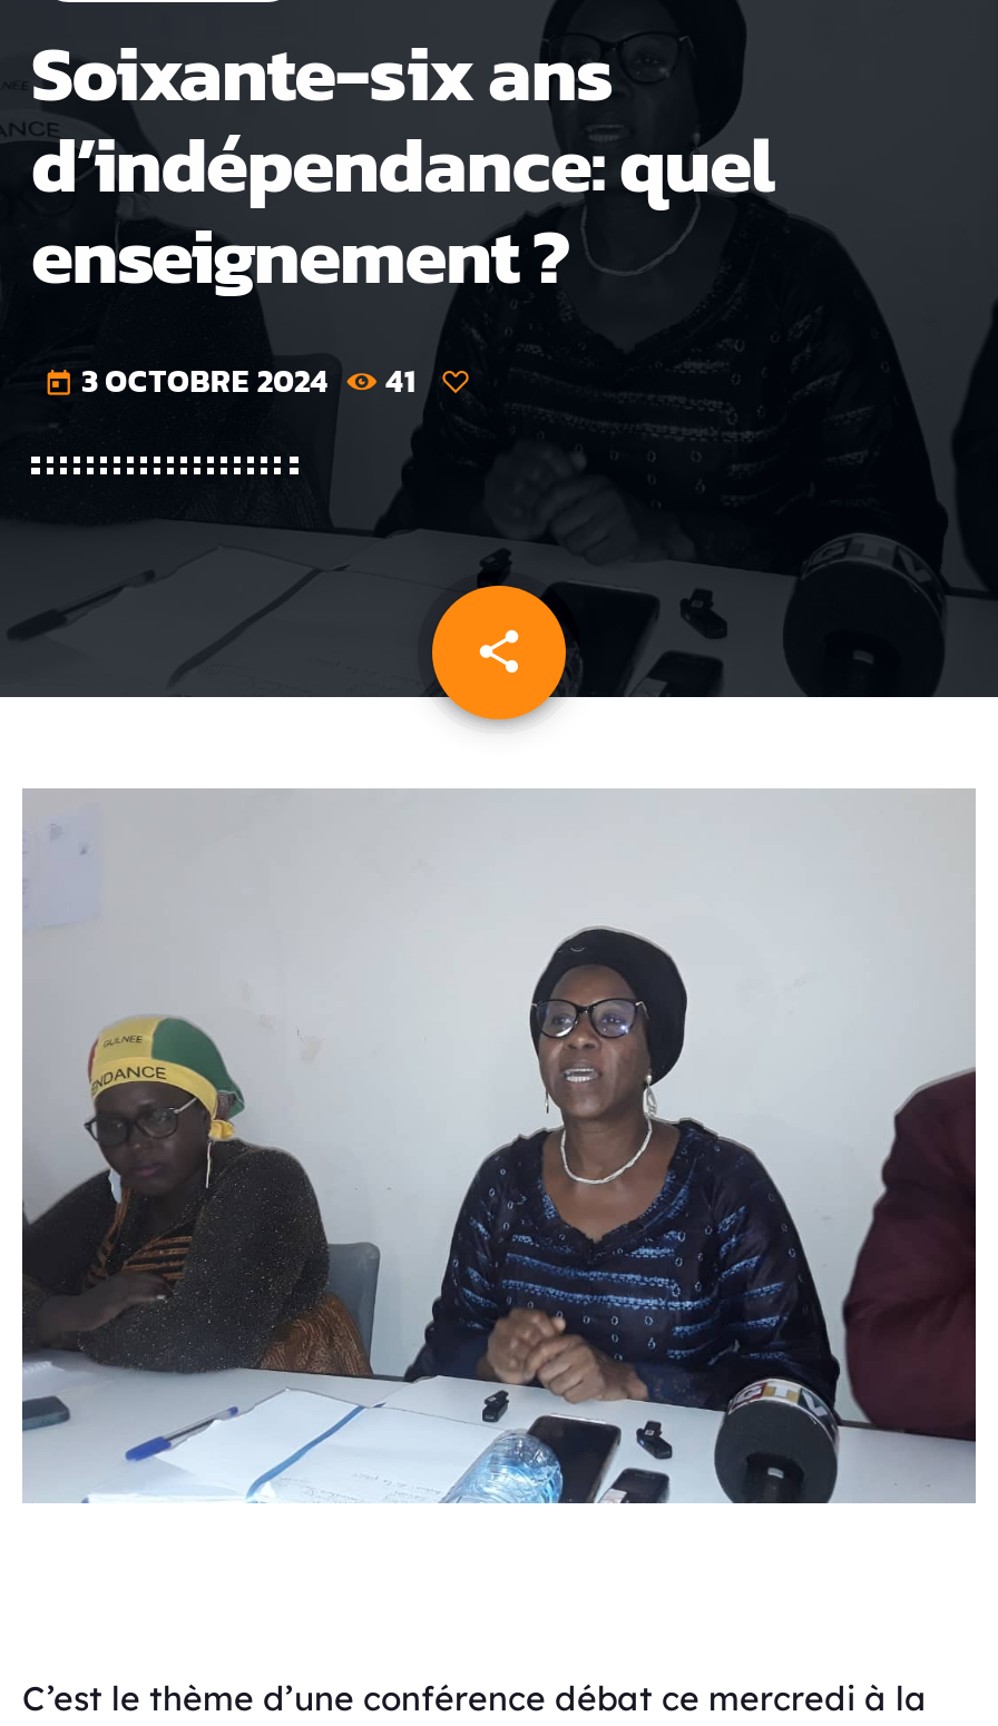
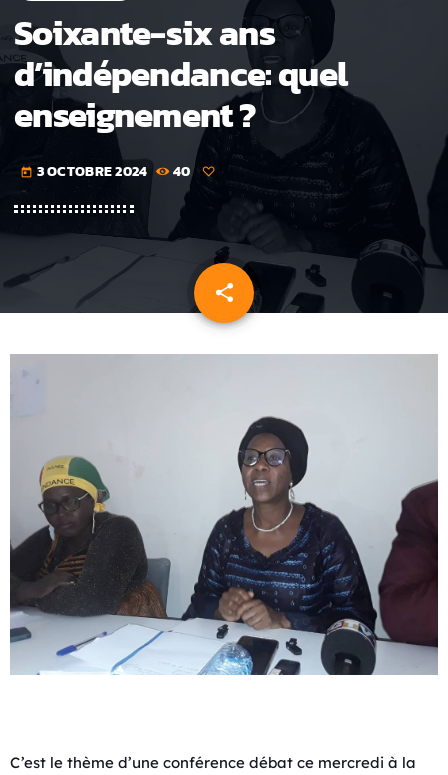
- 41
+ 40
